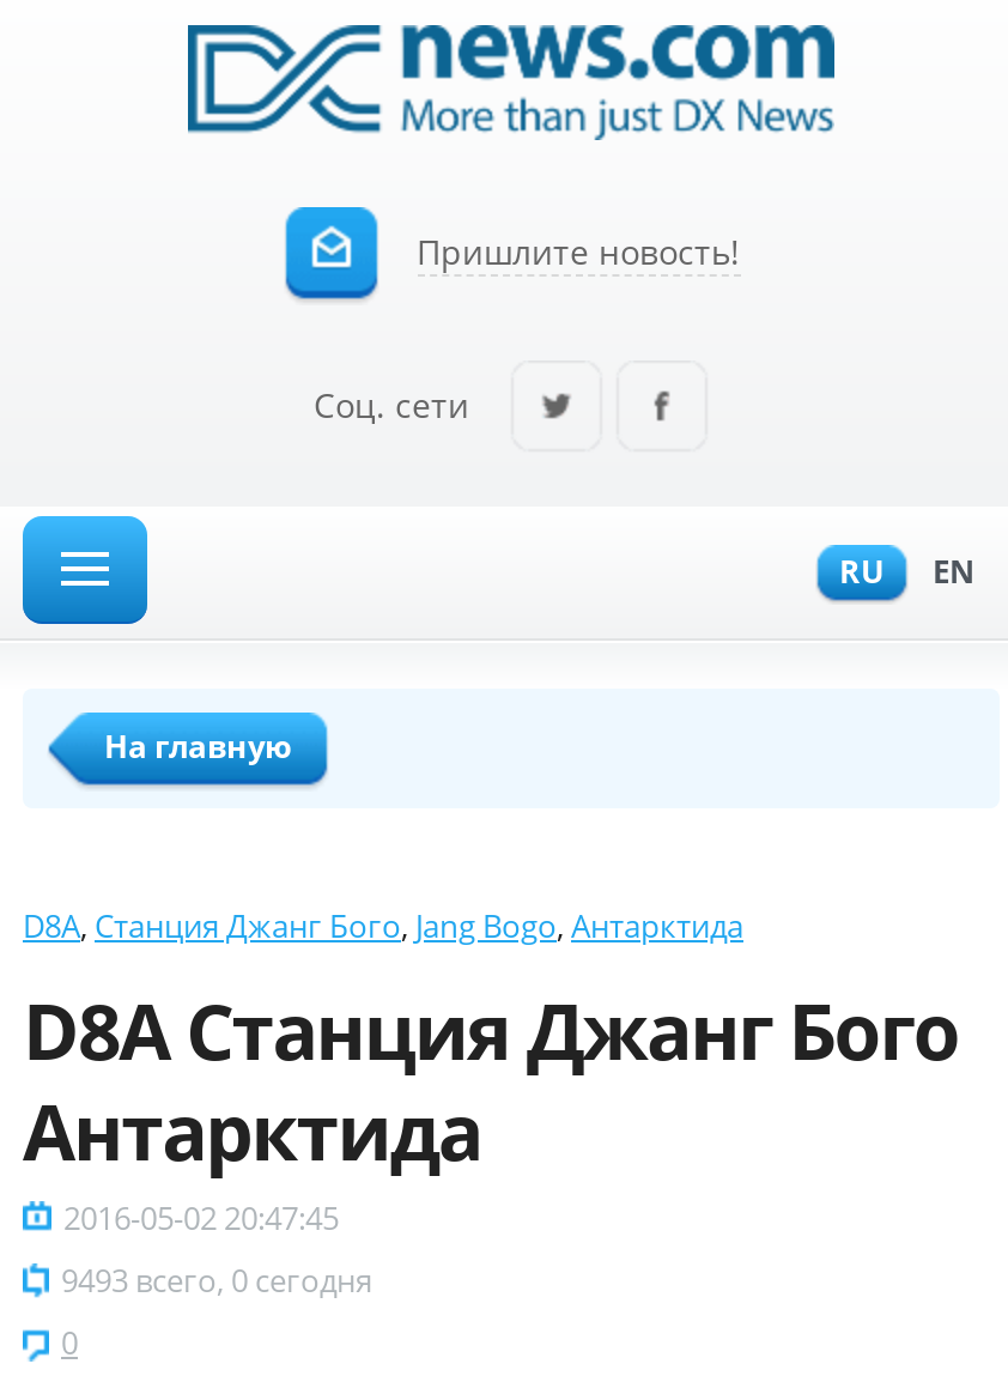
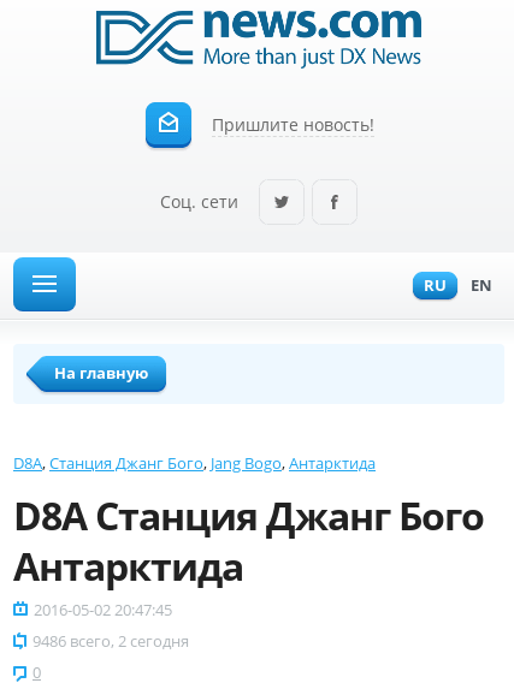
- 9493 всего, 0 сегодня
+ 9486 всего, 2 сегодня
